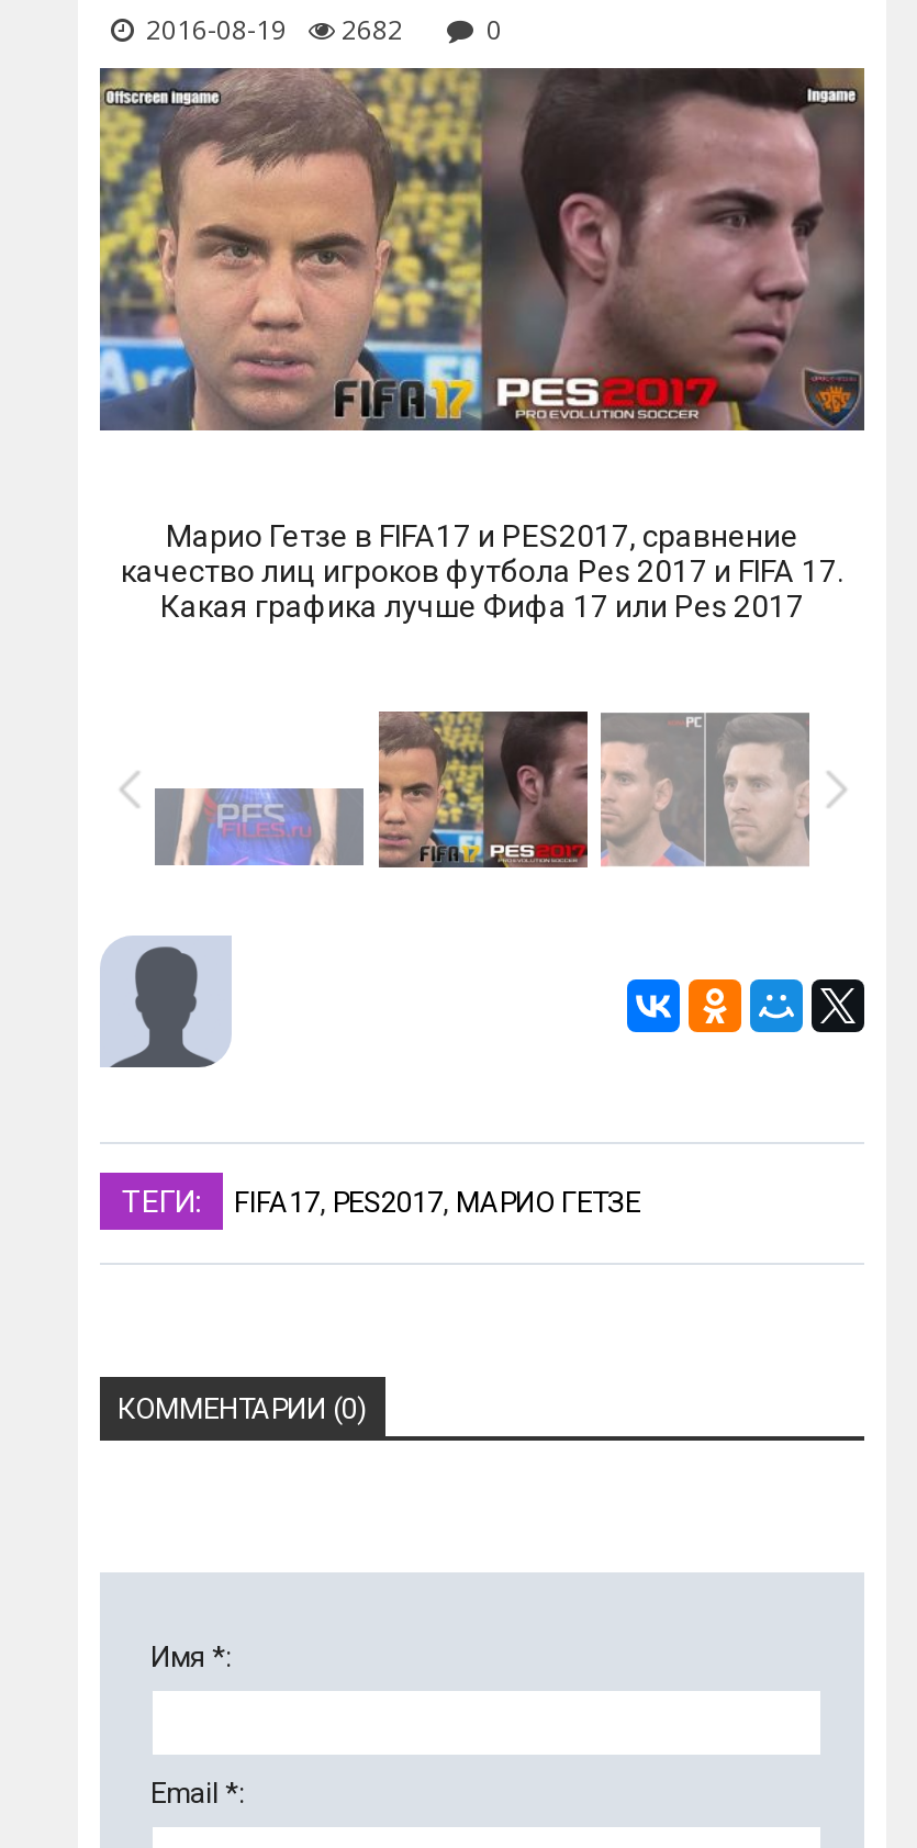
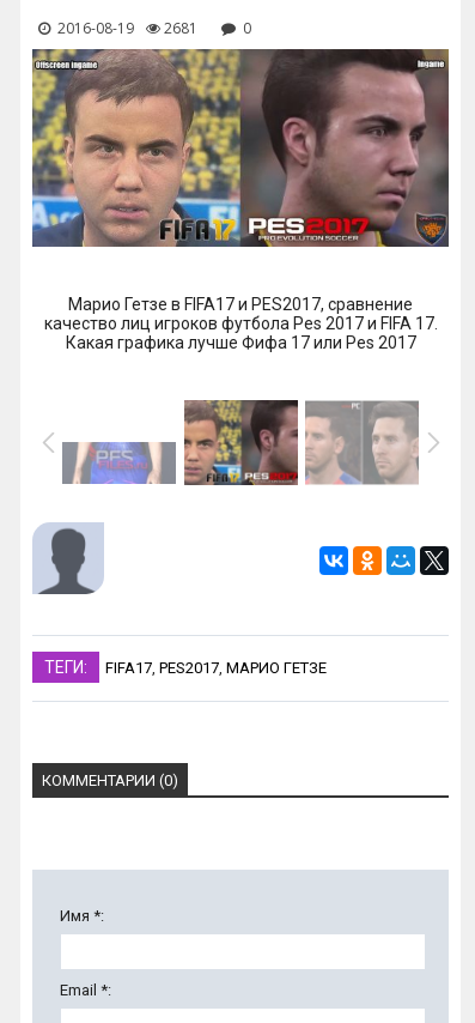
- 2016-08-19 2682
+ 2016-08-19 2681
